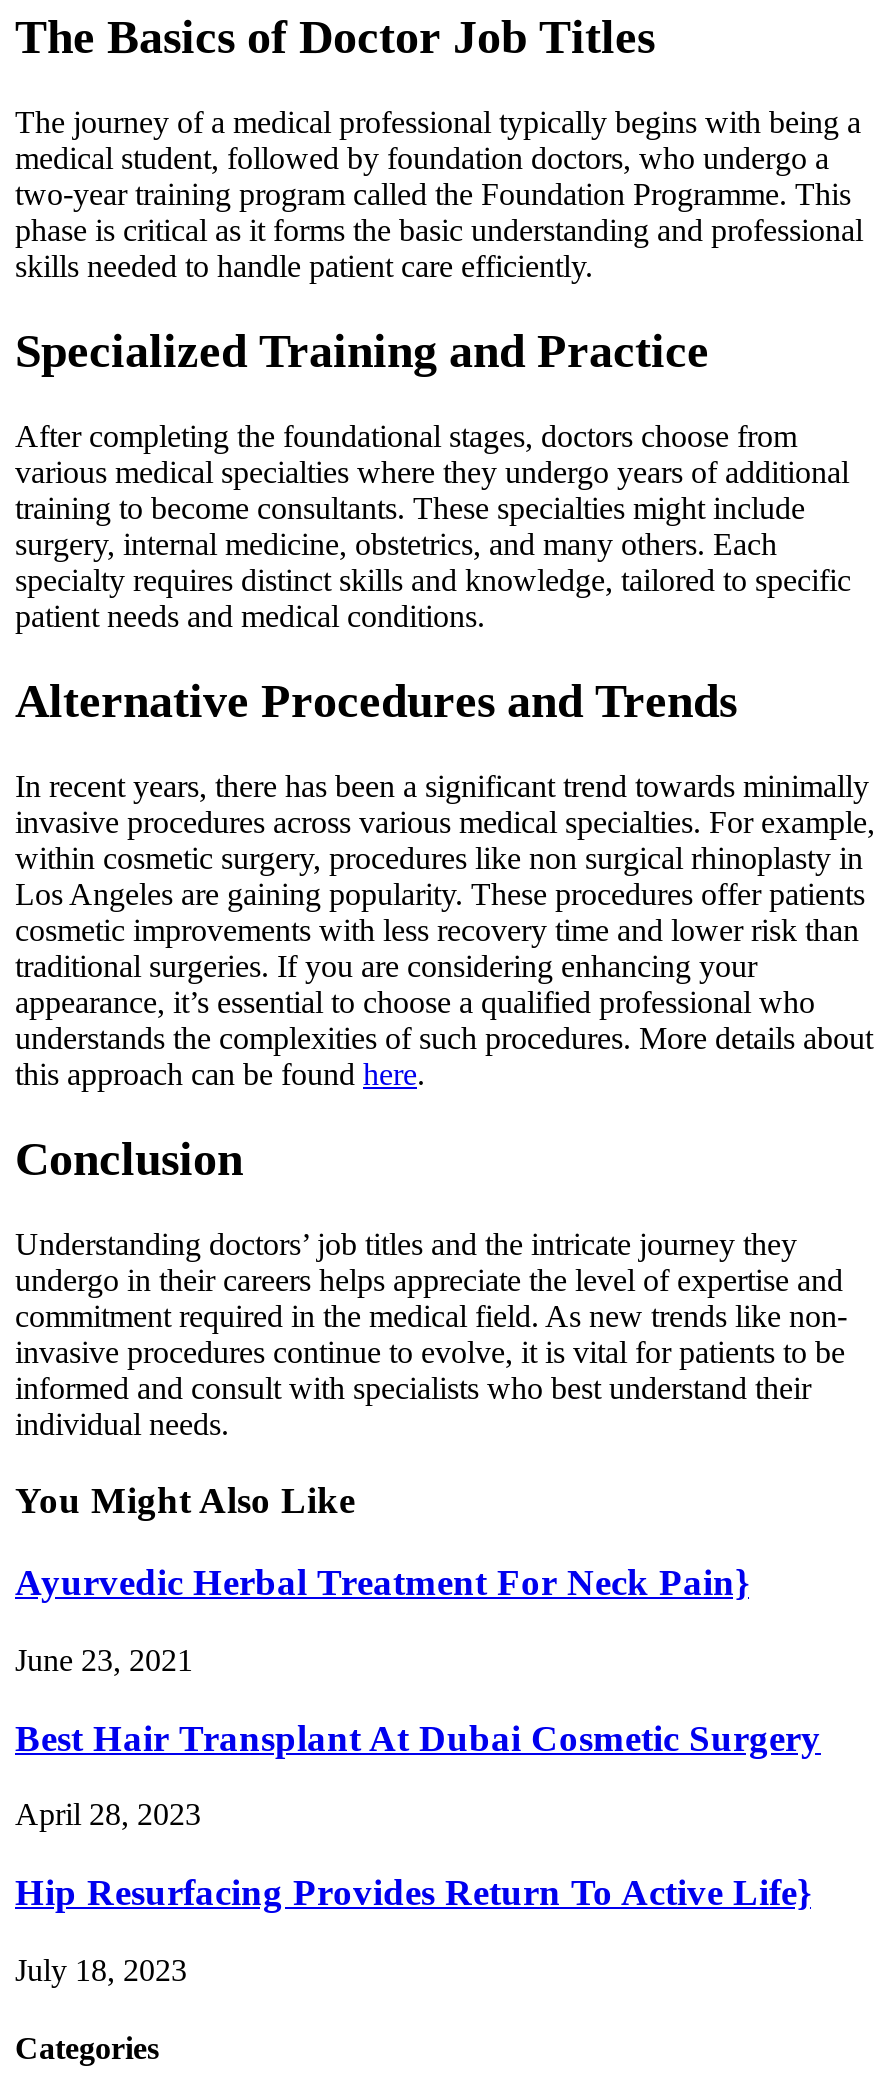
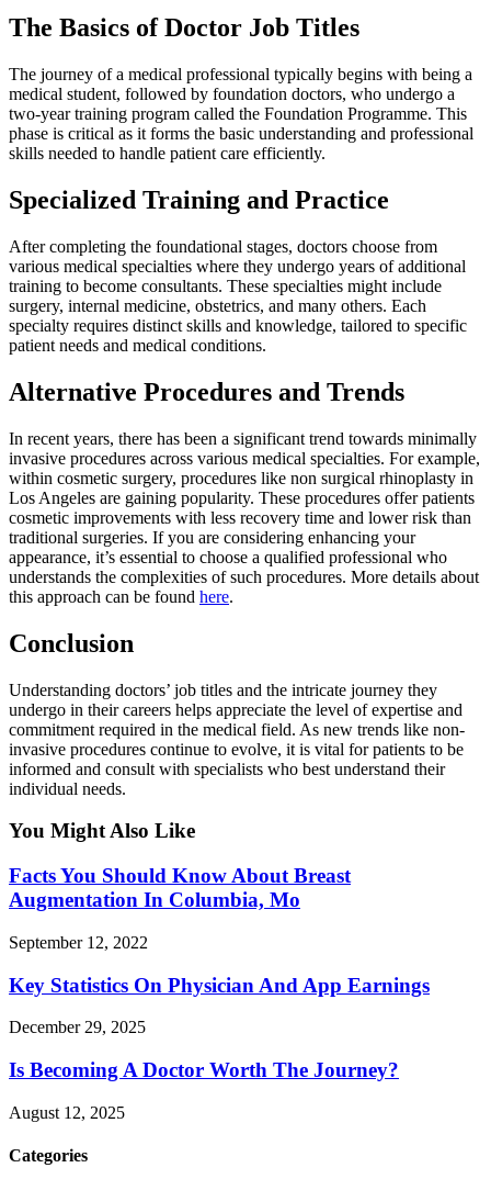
- Ayurvedic Herbal Treatment For Neck Pain}
+ Facts You Should Know About Breast
+ Augmentation In Columbia, Mo

- June 23, 2021
+ September 12, 2022

- Best Hair Transplant At Dubai Cosmetic Surgery
+ Key Statistics On Physician And App Earnings

- April 28, 2023
+ December 29, 2025

- Hip Resurfacing Provides Return To Active Life}
+ Is Becoming A Doctor Worth The Journey?

- July 18, 2023
+ August 12, 2025
